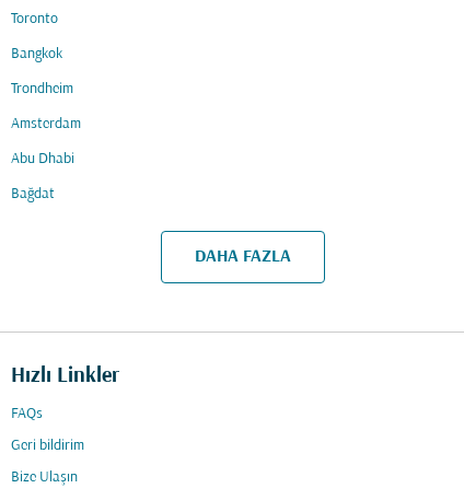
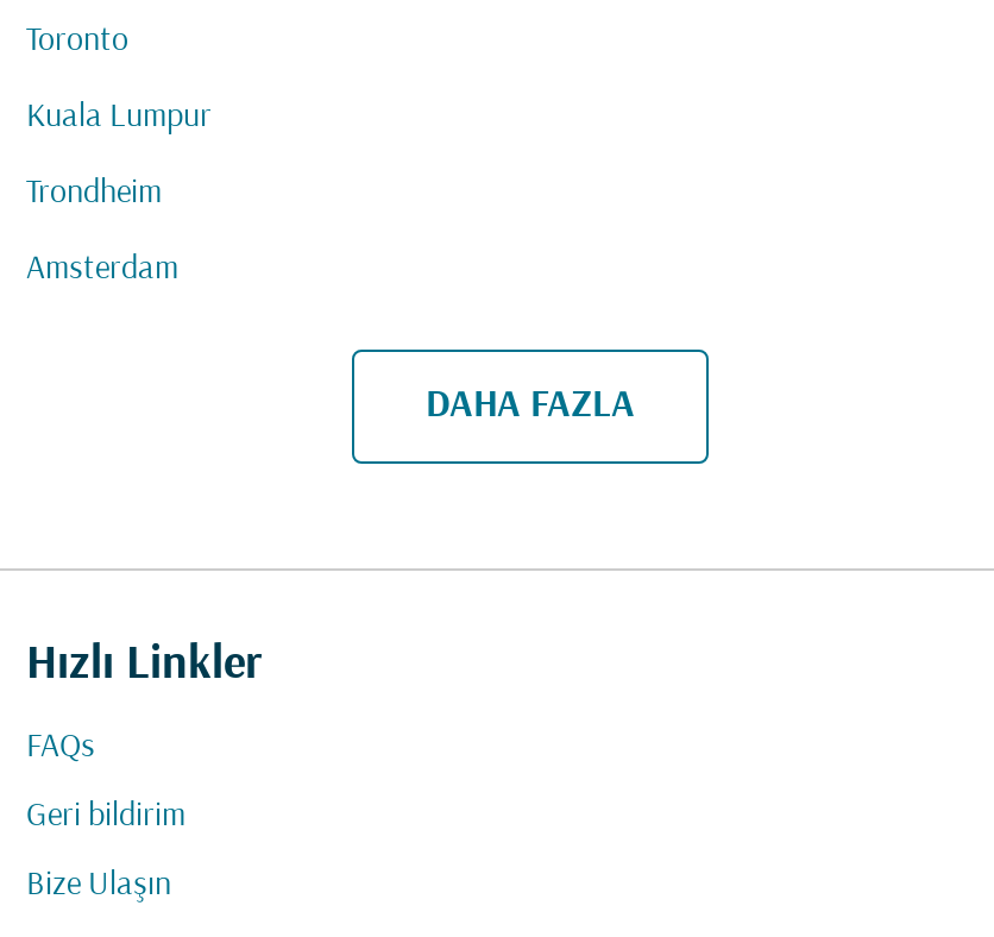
- Bangkok
+ Kuala Lumpur

- Abu Dhabi
- Bağdat
